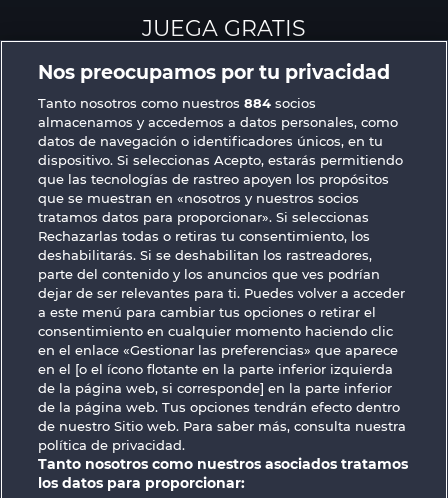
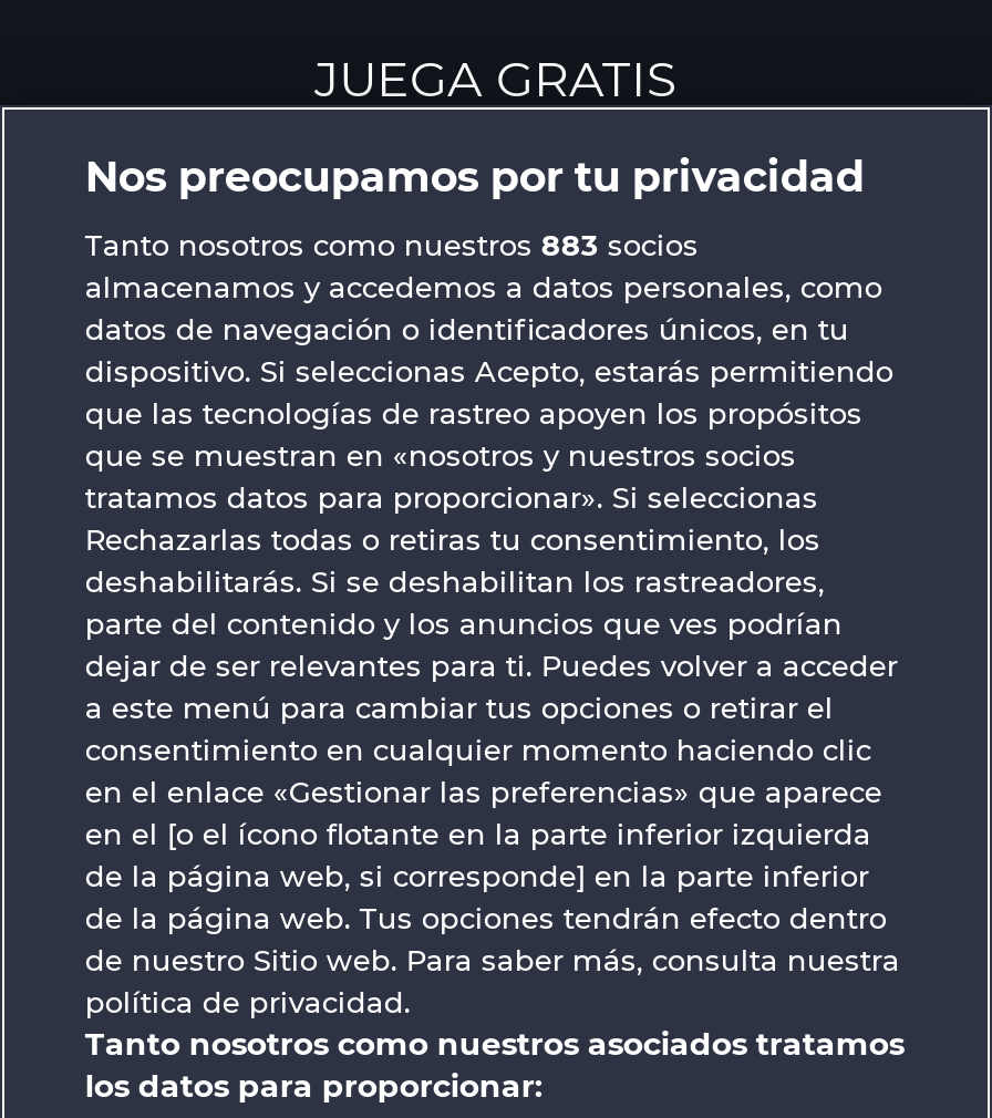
- Tanto nosotros como nuestros 884 socios
+ Tanto nosotros como nuestros 883 socios
